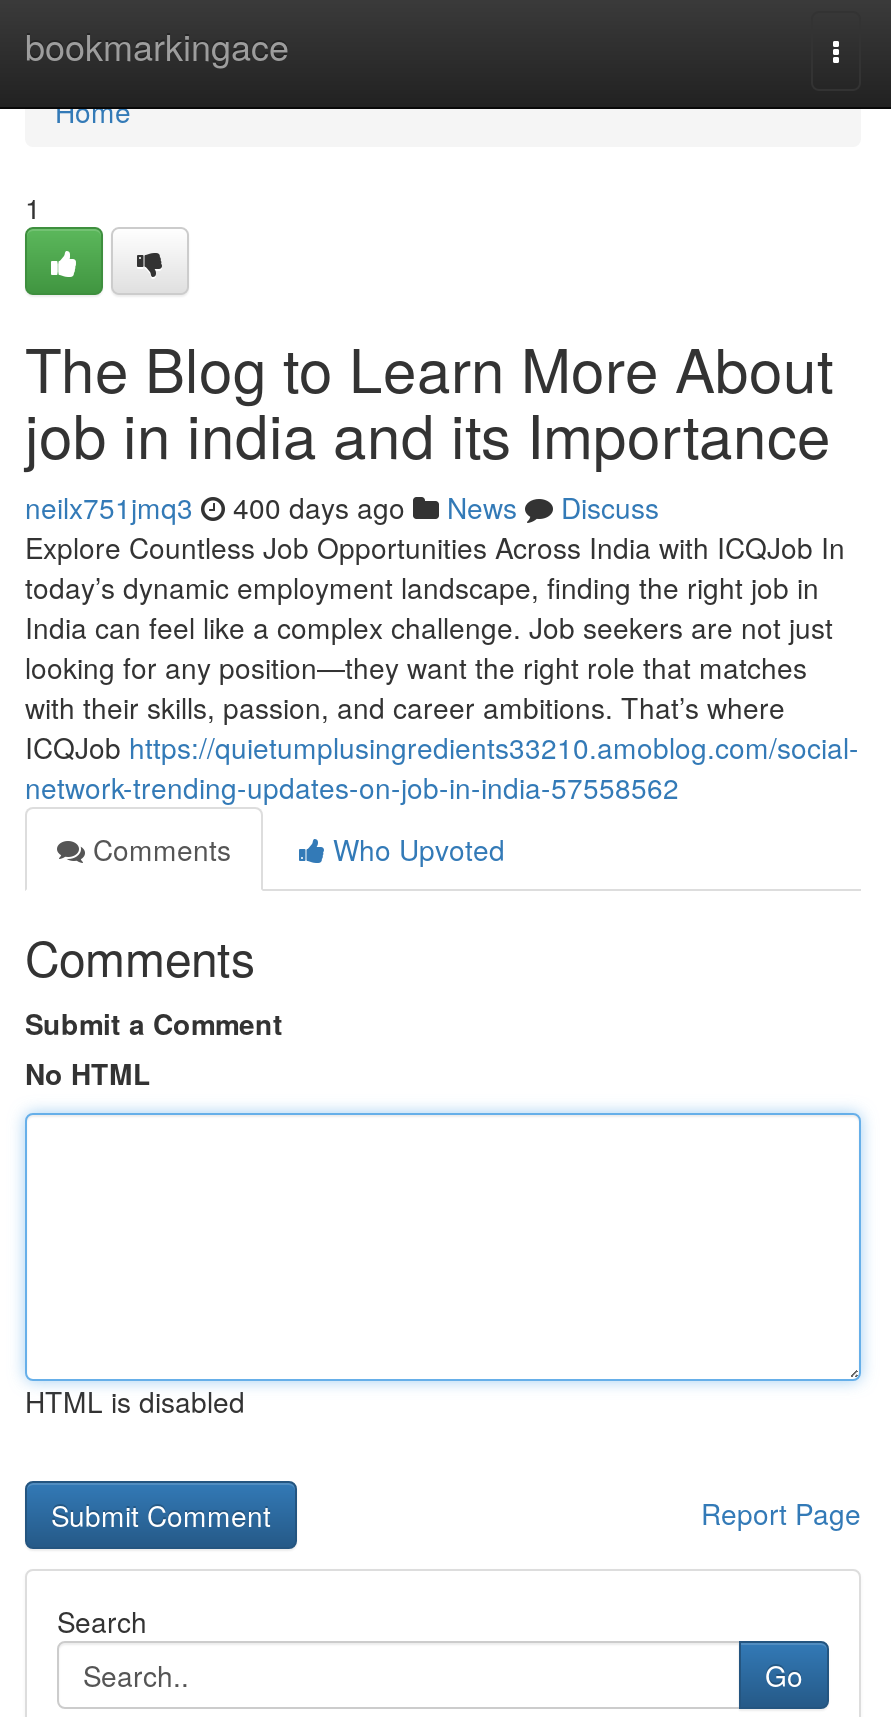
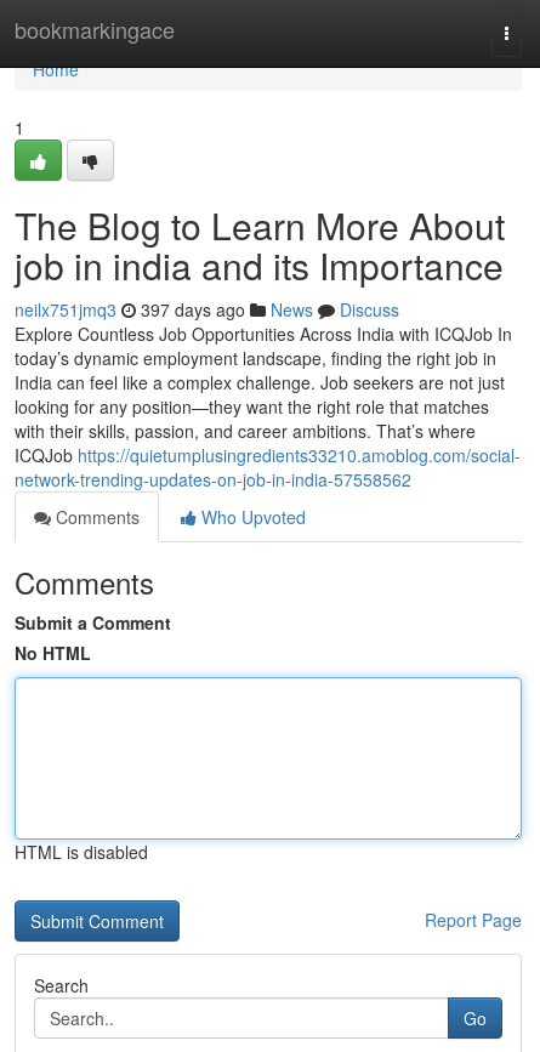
- neilx751jmq3 400 days ago News Discuss
+ neilx751jmq3 397 days ago News Discuss
